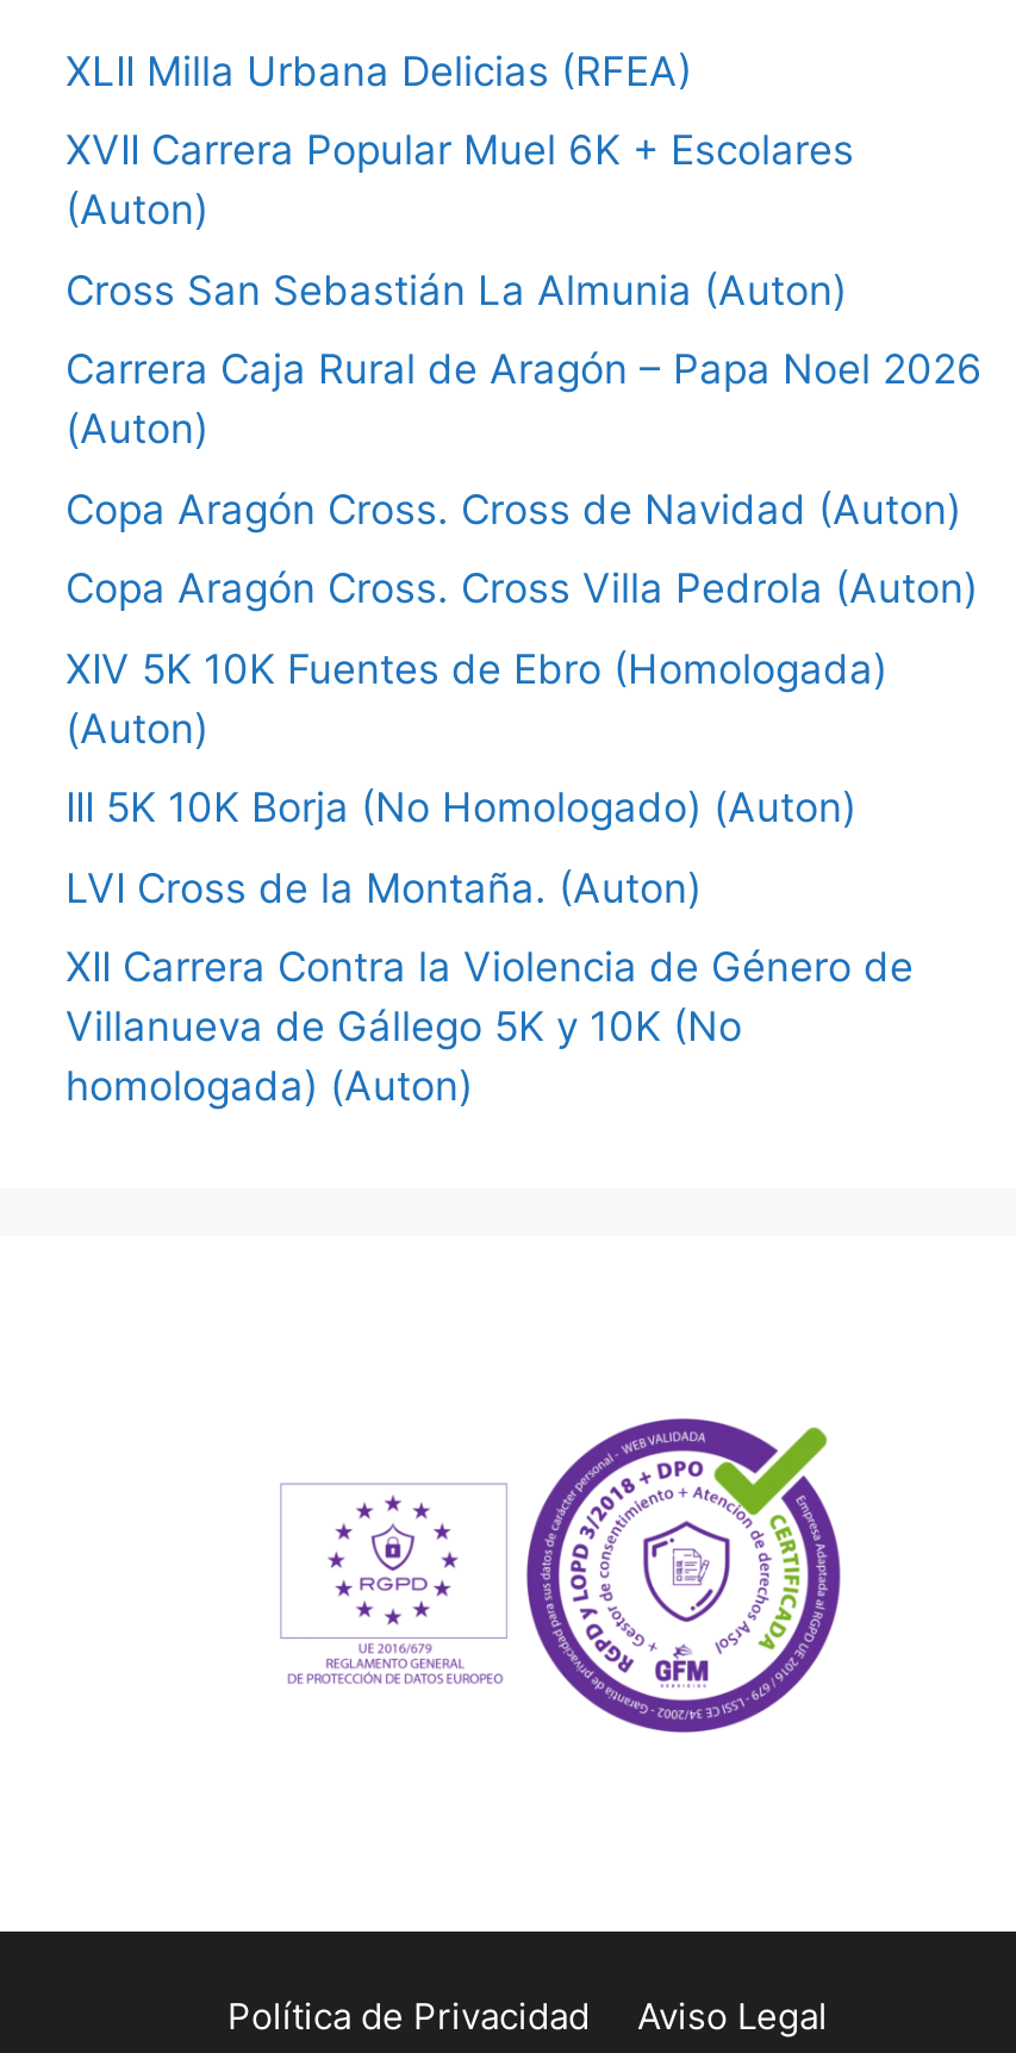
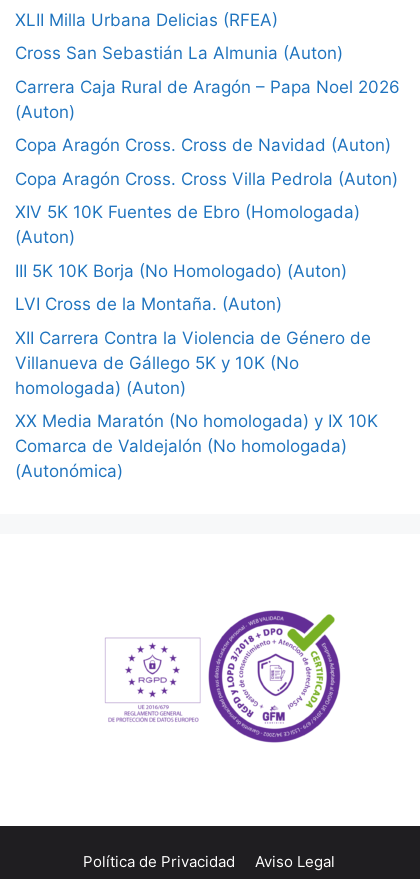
- XVII Carrera Popular Muel 6K + Escolares
- (Auton)

moved up: Cross San Sebastián La Almunia (Auton) | Carrera Caja Rural de Aragón – Papa Noel 2026 | (Auton) | ... | Villanueva de Gállego 5K y 10K (No | homologada) (Auton)

+ XX Media Maratón (No homologada) y IX 10K
+ Comarca de Valdejalón (No homologada)
+ (Autonómica)
